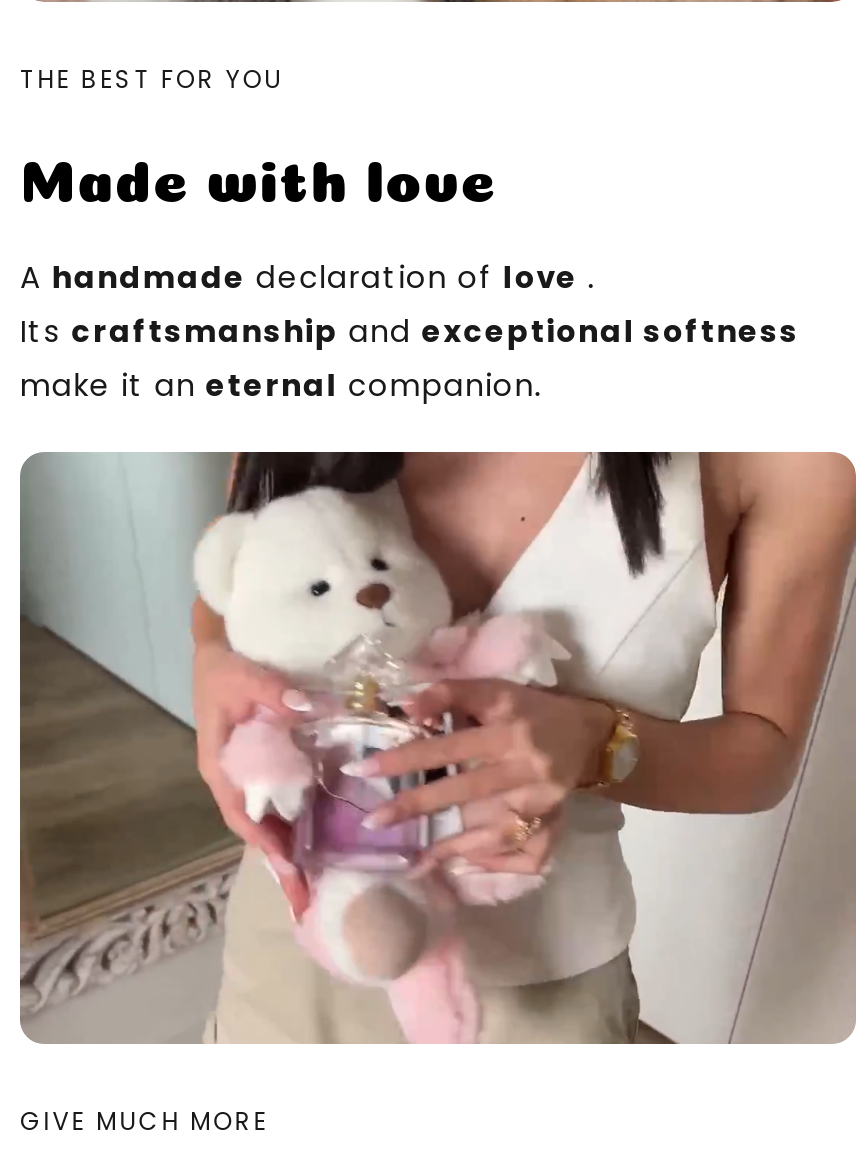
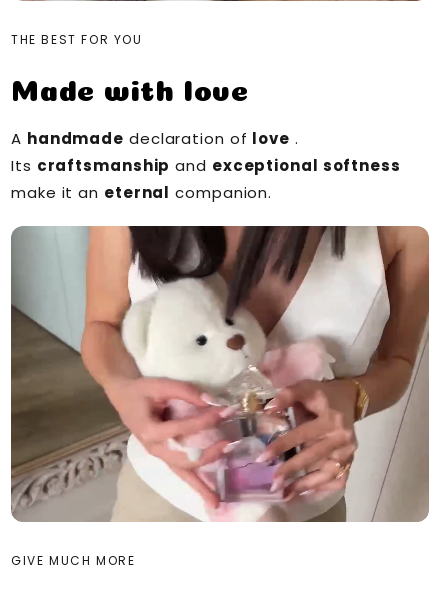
- [image]
+ [image]
